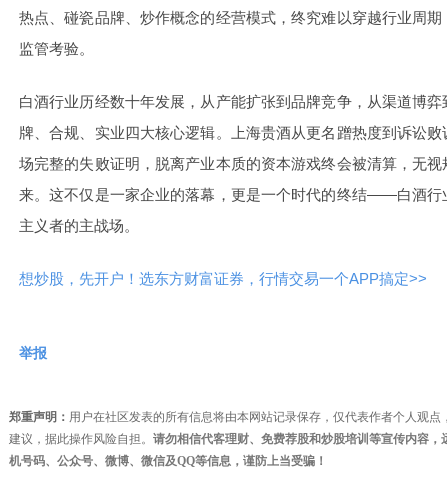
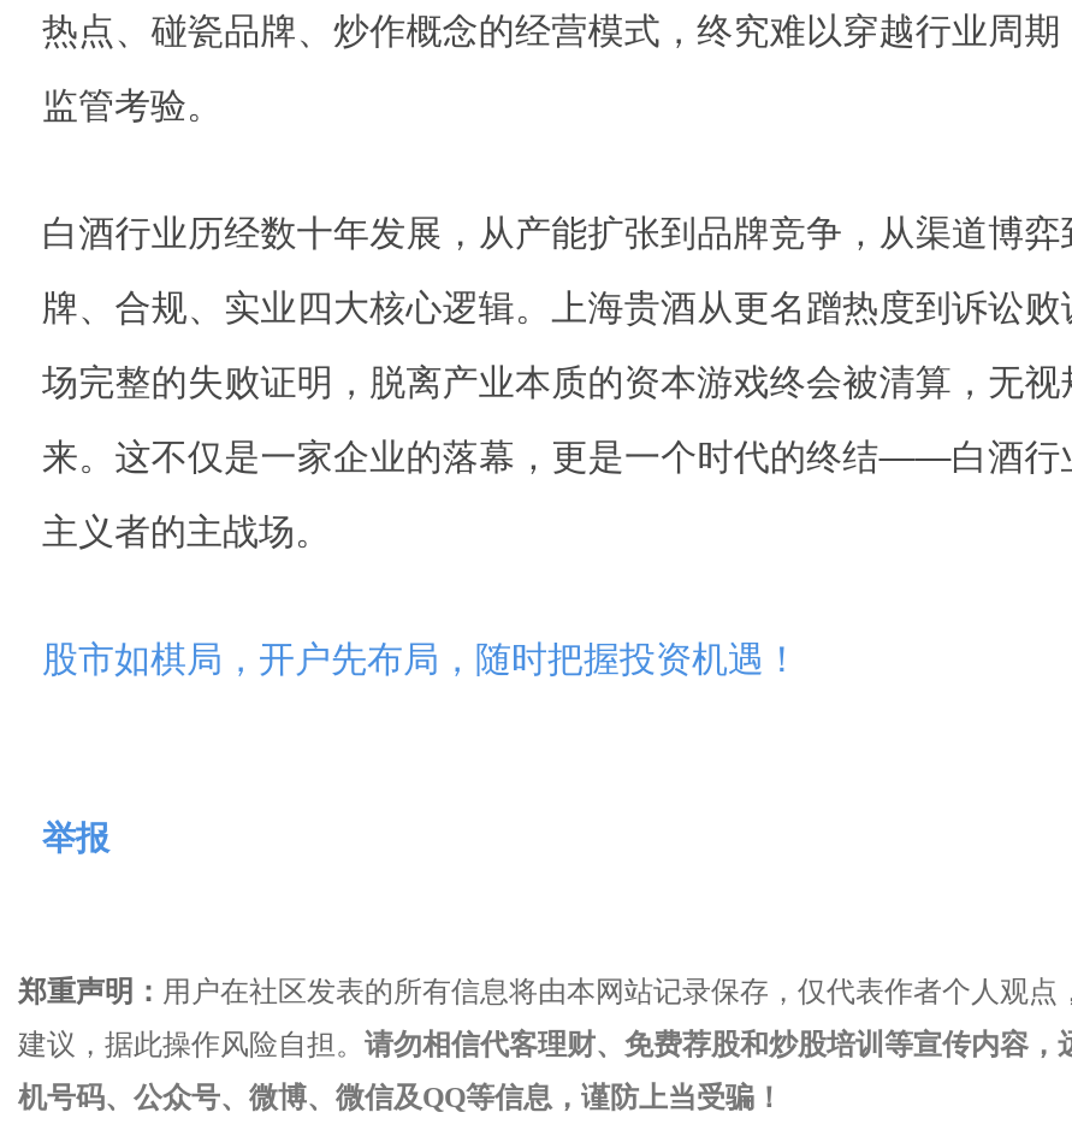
- 想炒股，先开户！选东方财富证券，行情交易一个APP搞定>>
+ 股市如棋局，开户先布局，随时把握投资机遇！
